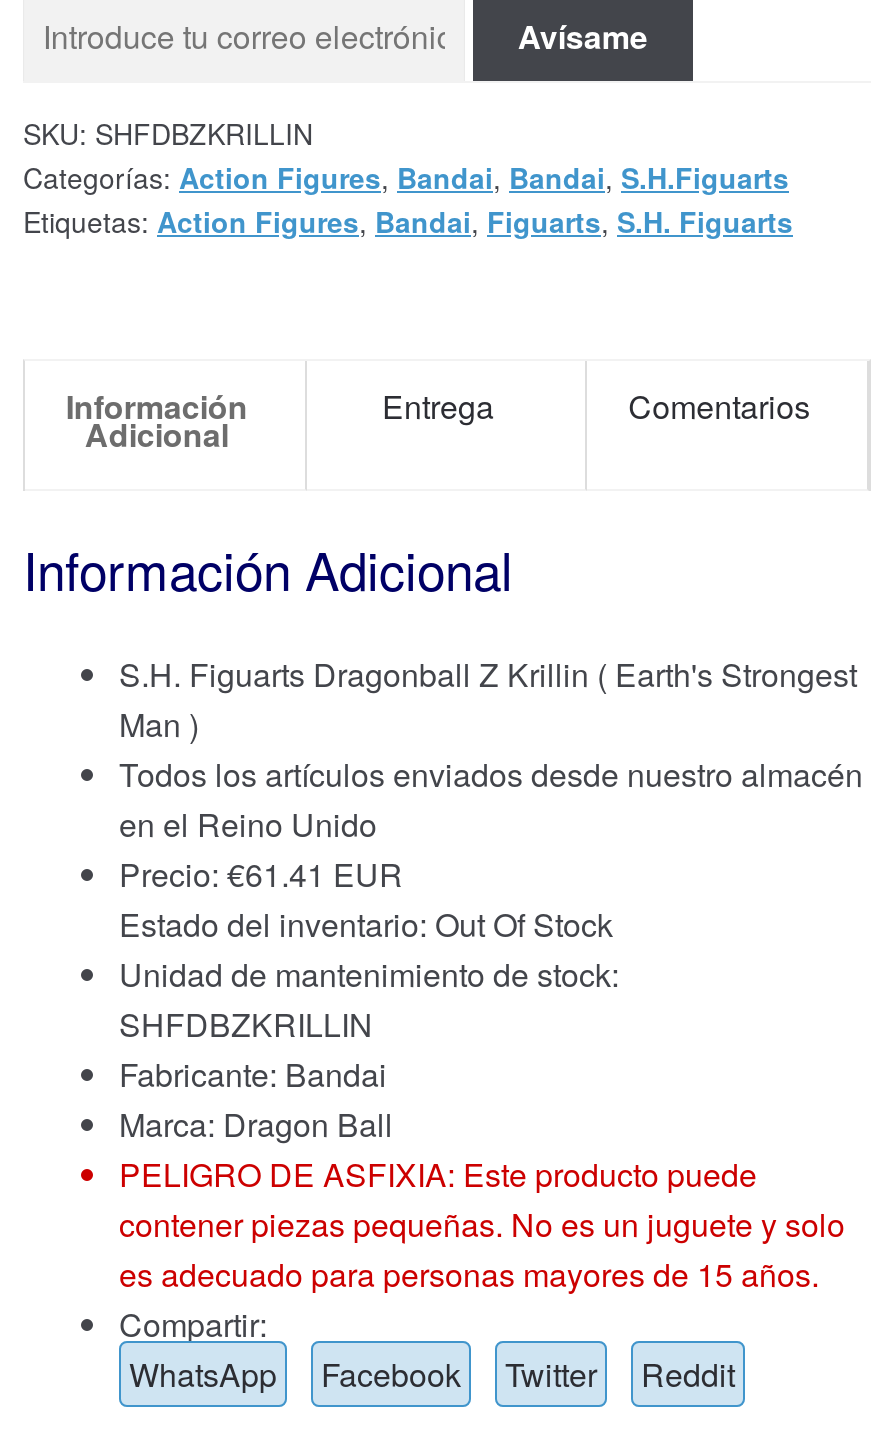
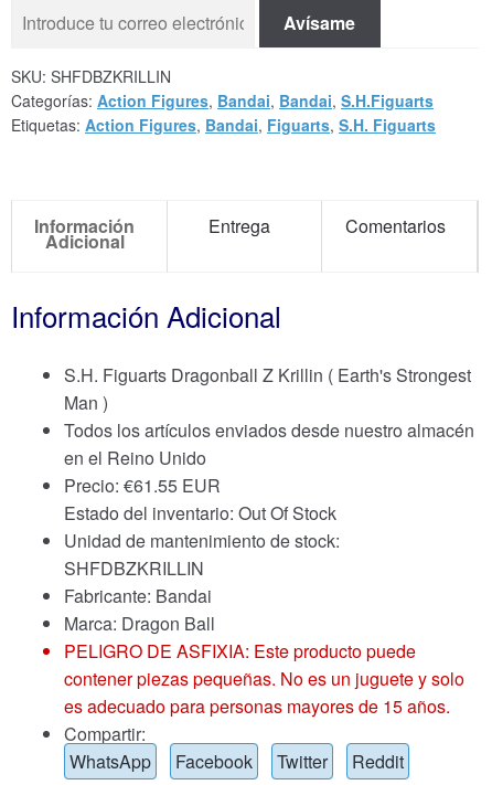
- Precio: €61.41 EUR
+ Precio: €61.55 EUR
